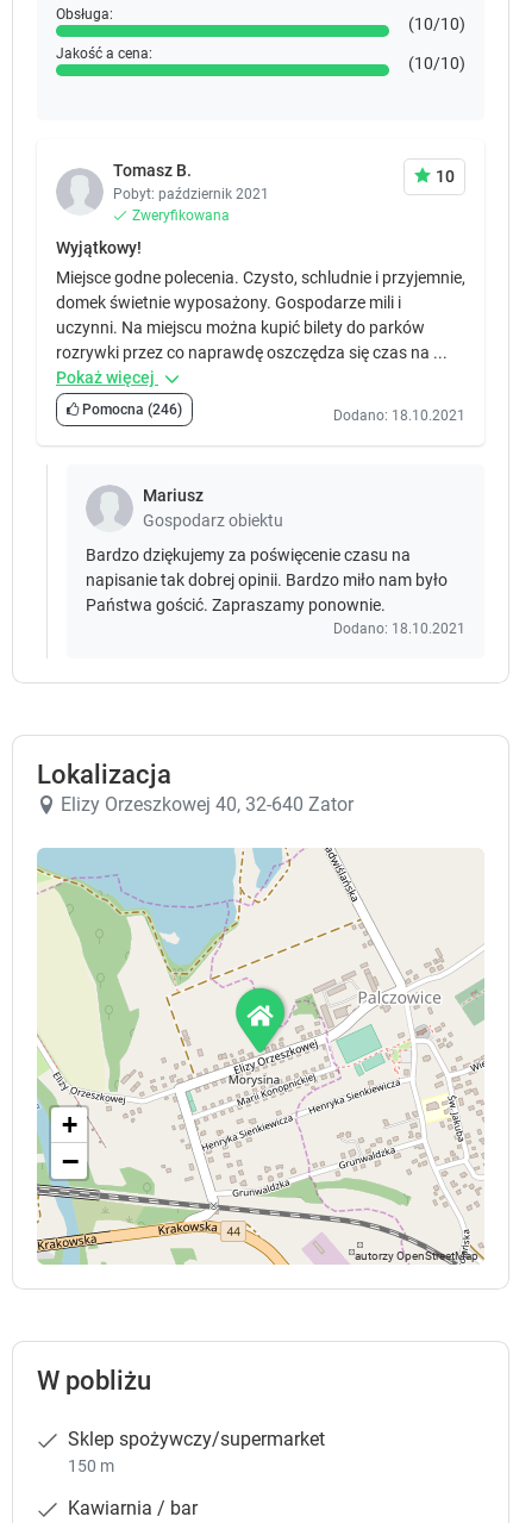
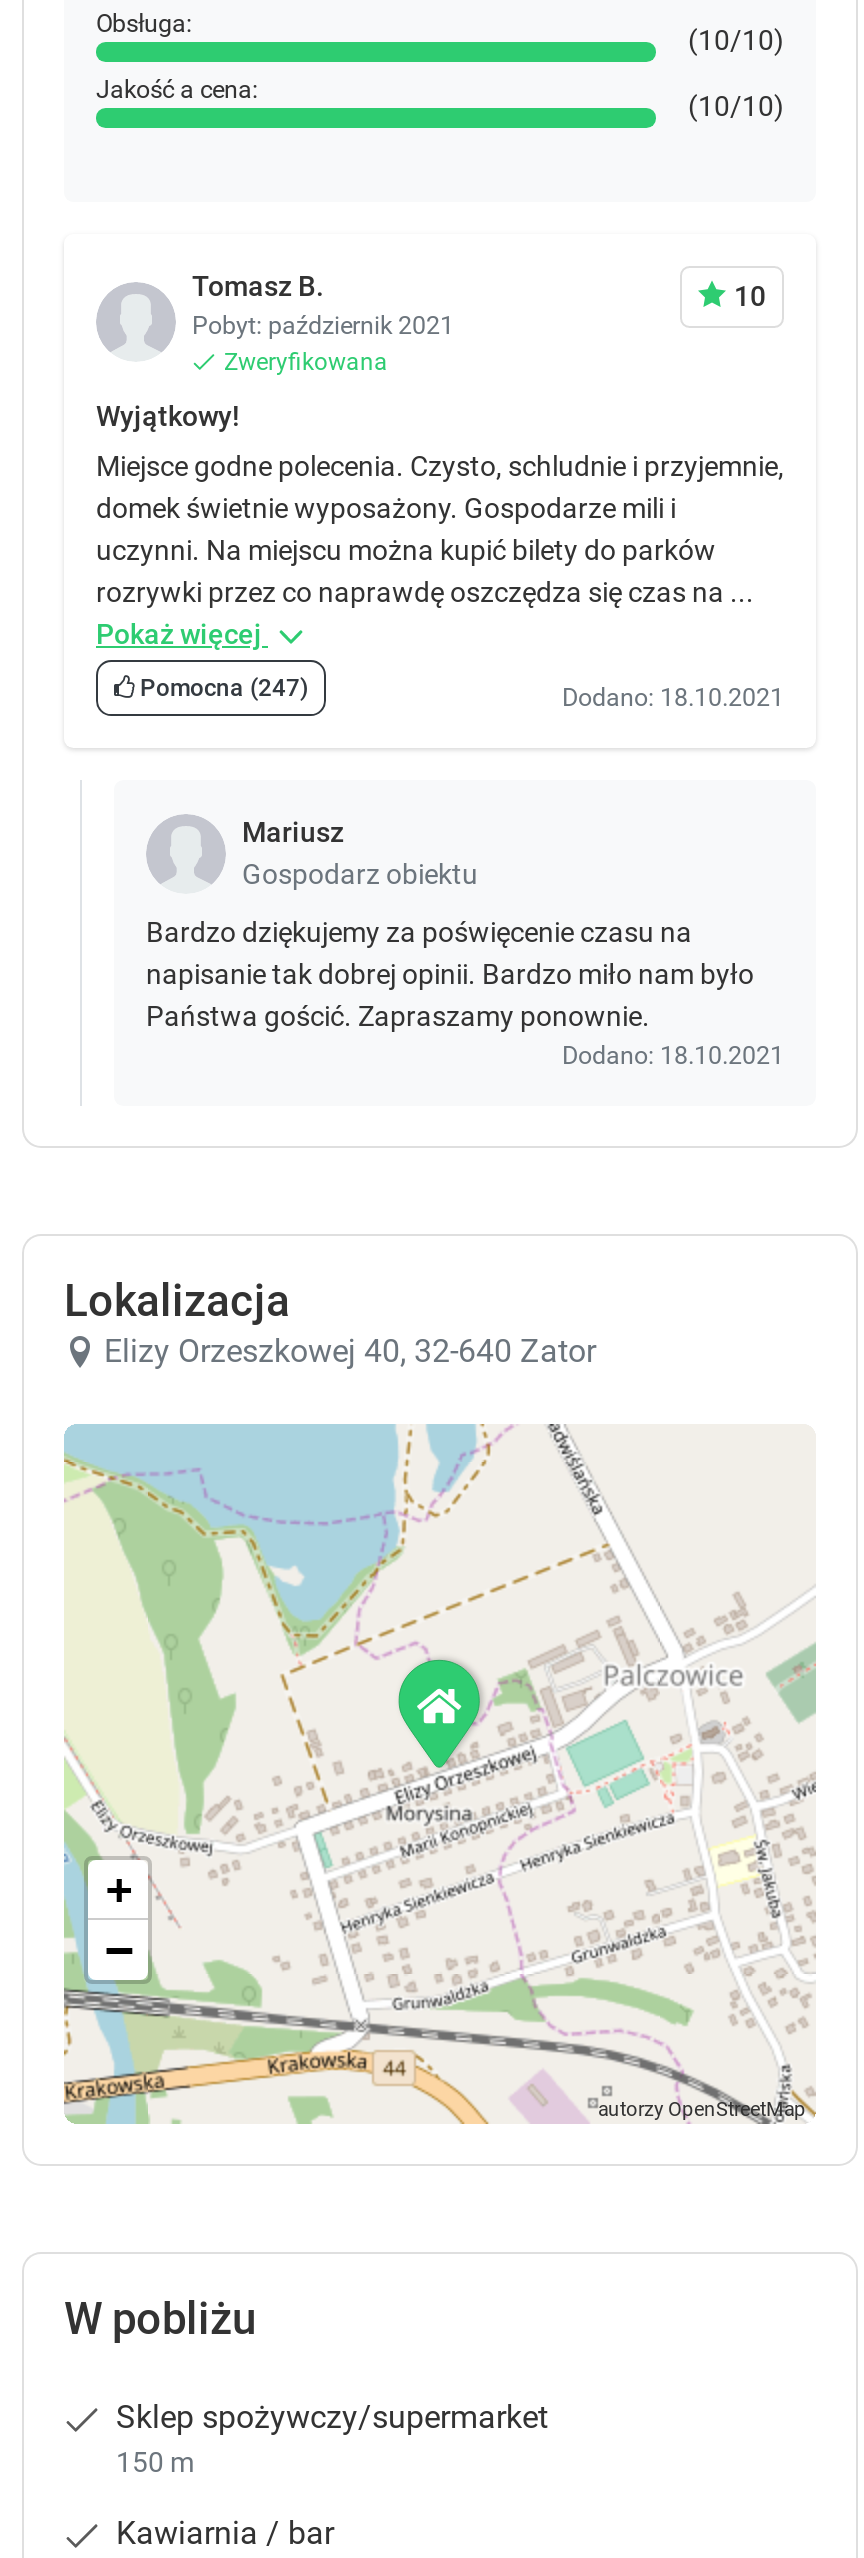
- Pomocna (246)
+ Pomocna (247)
